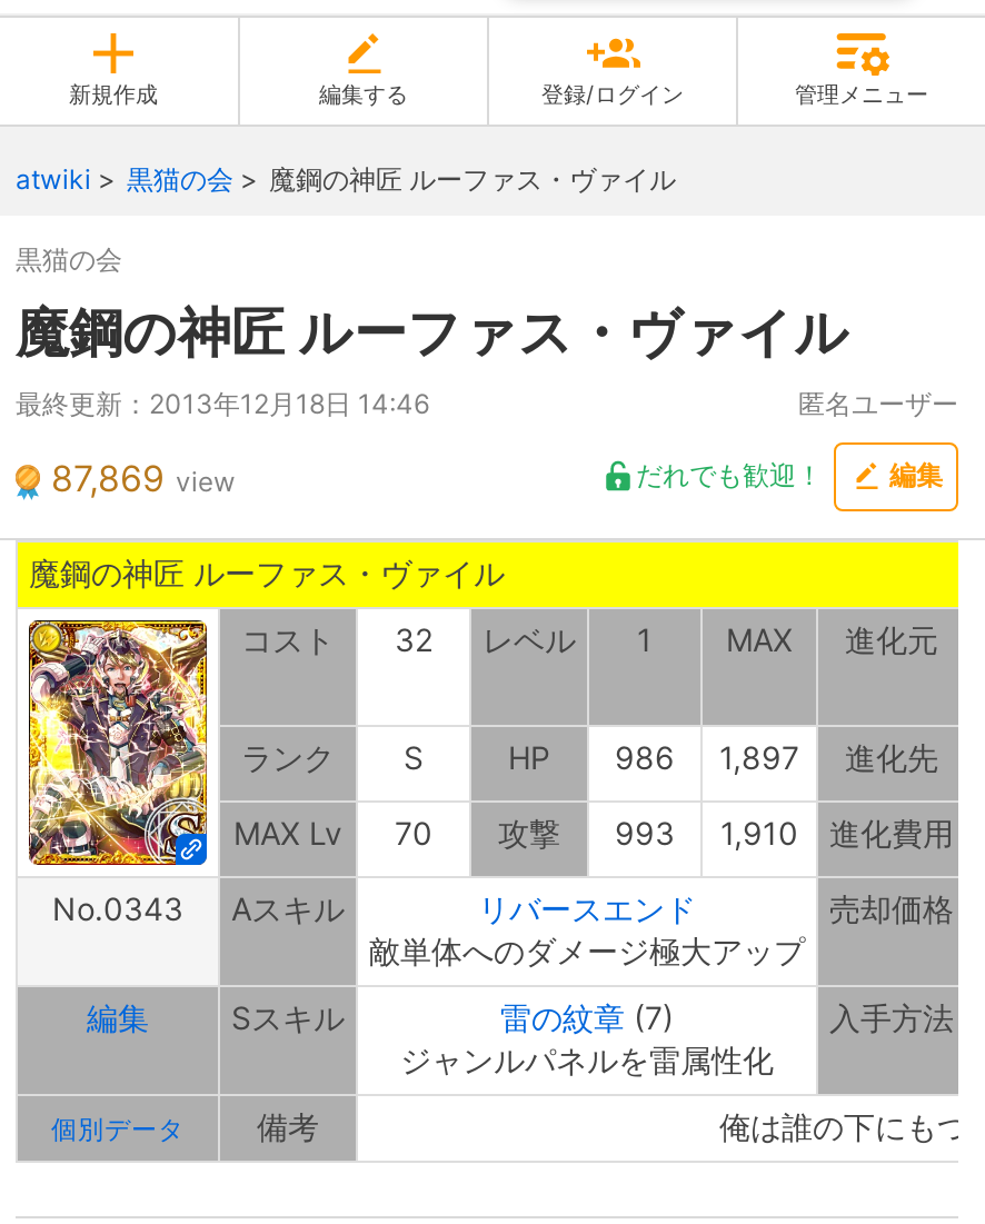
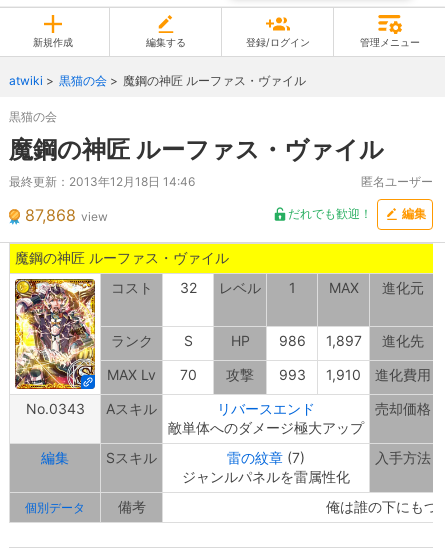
- 87,869 view
+ 87,868 view
